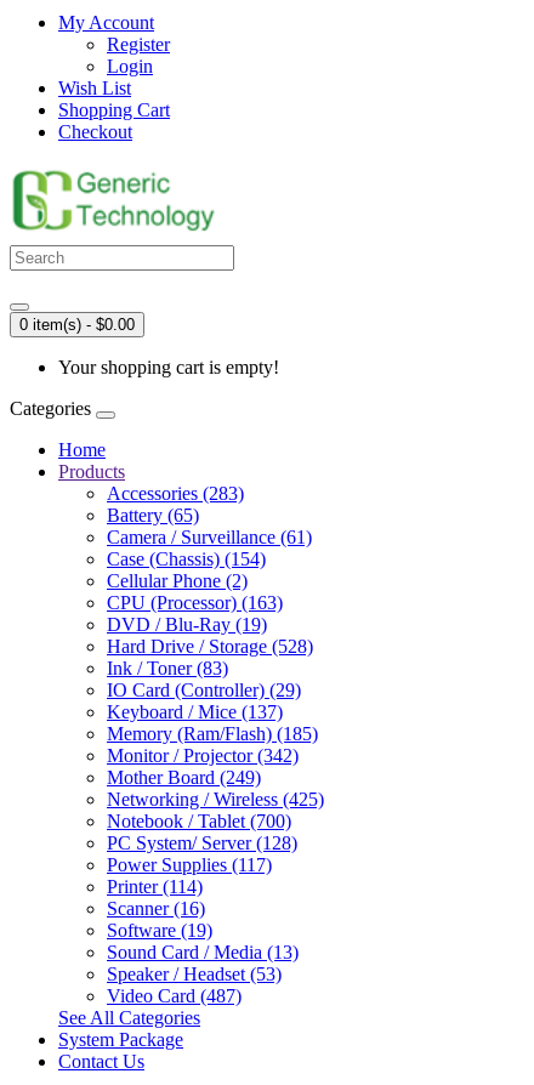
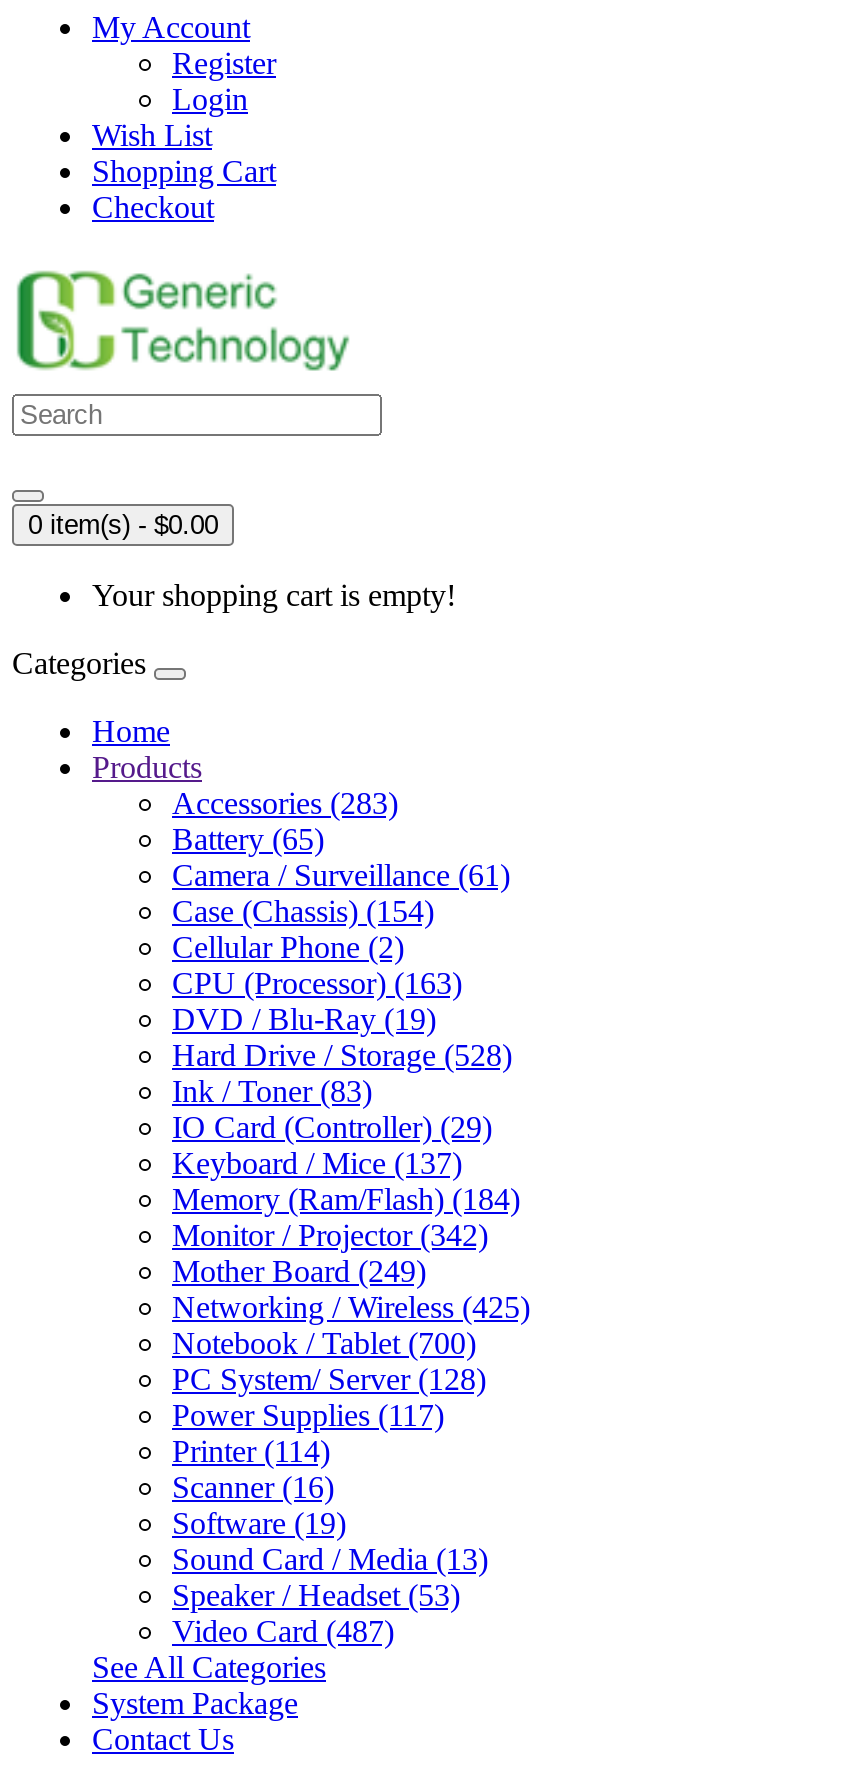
- Memory (Ram/Flash) (185)
+ Memory (Ram/Flash) (184)
